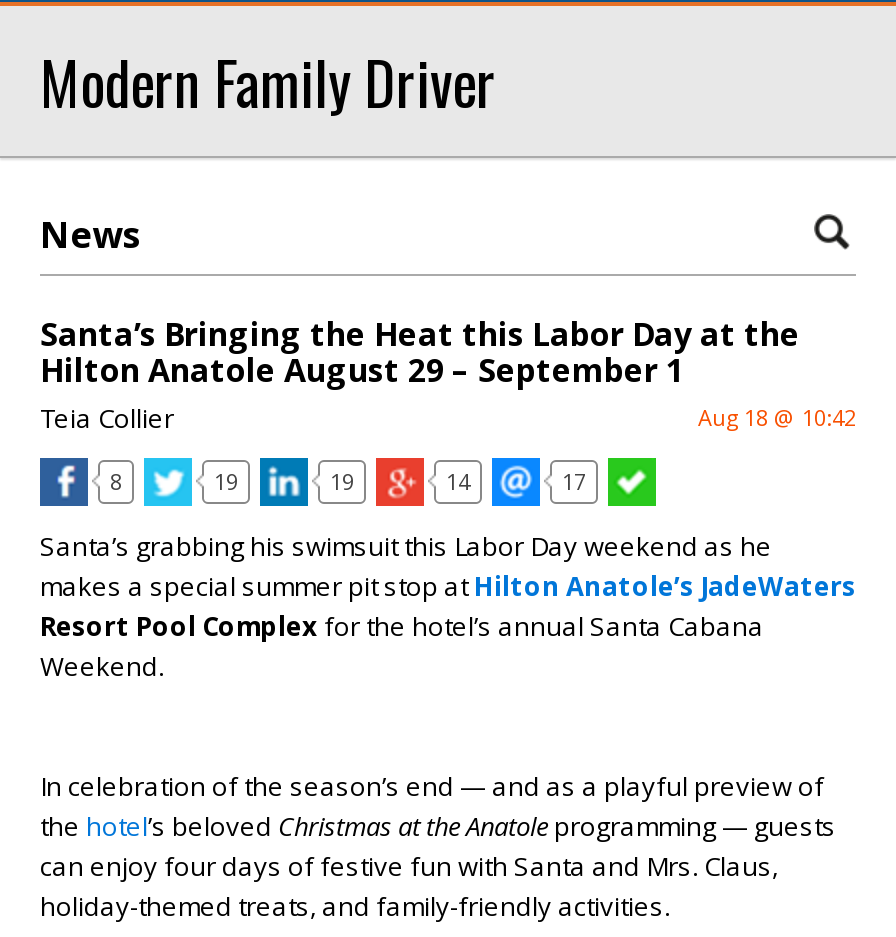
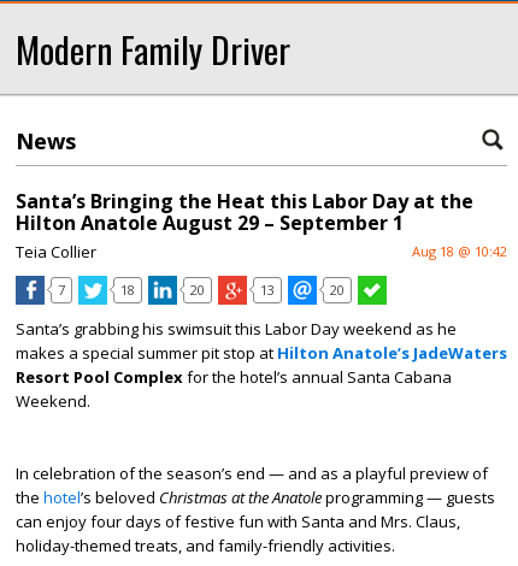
- 8
+ 7

- 19
+ 18

- 19
+ 20

- 14
+ 13

- 17
+ 20
